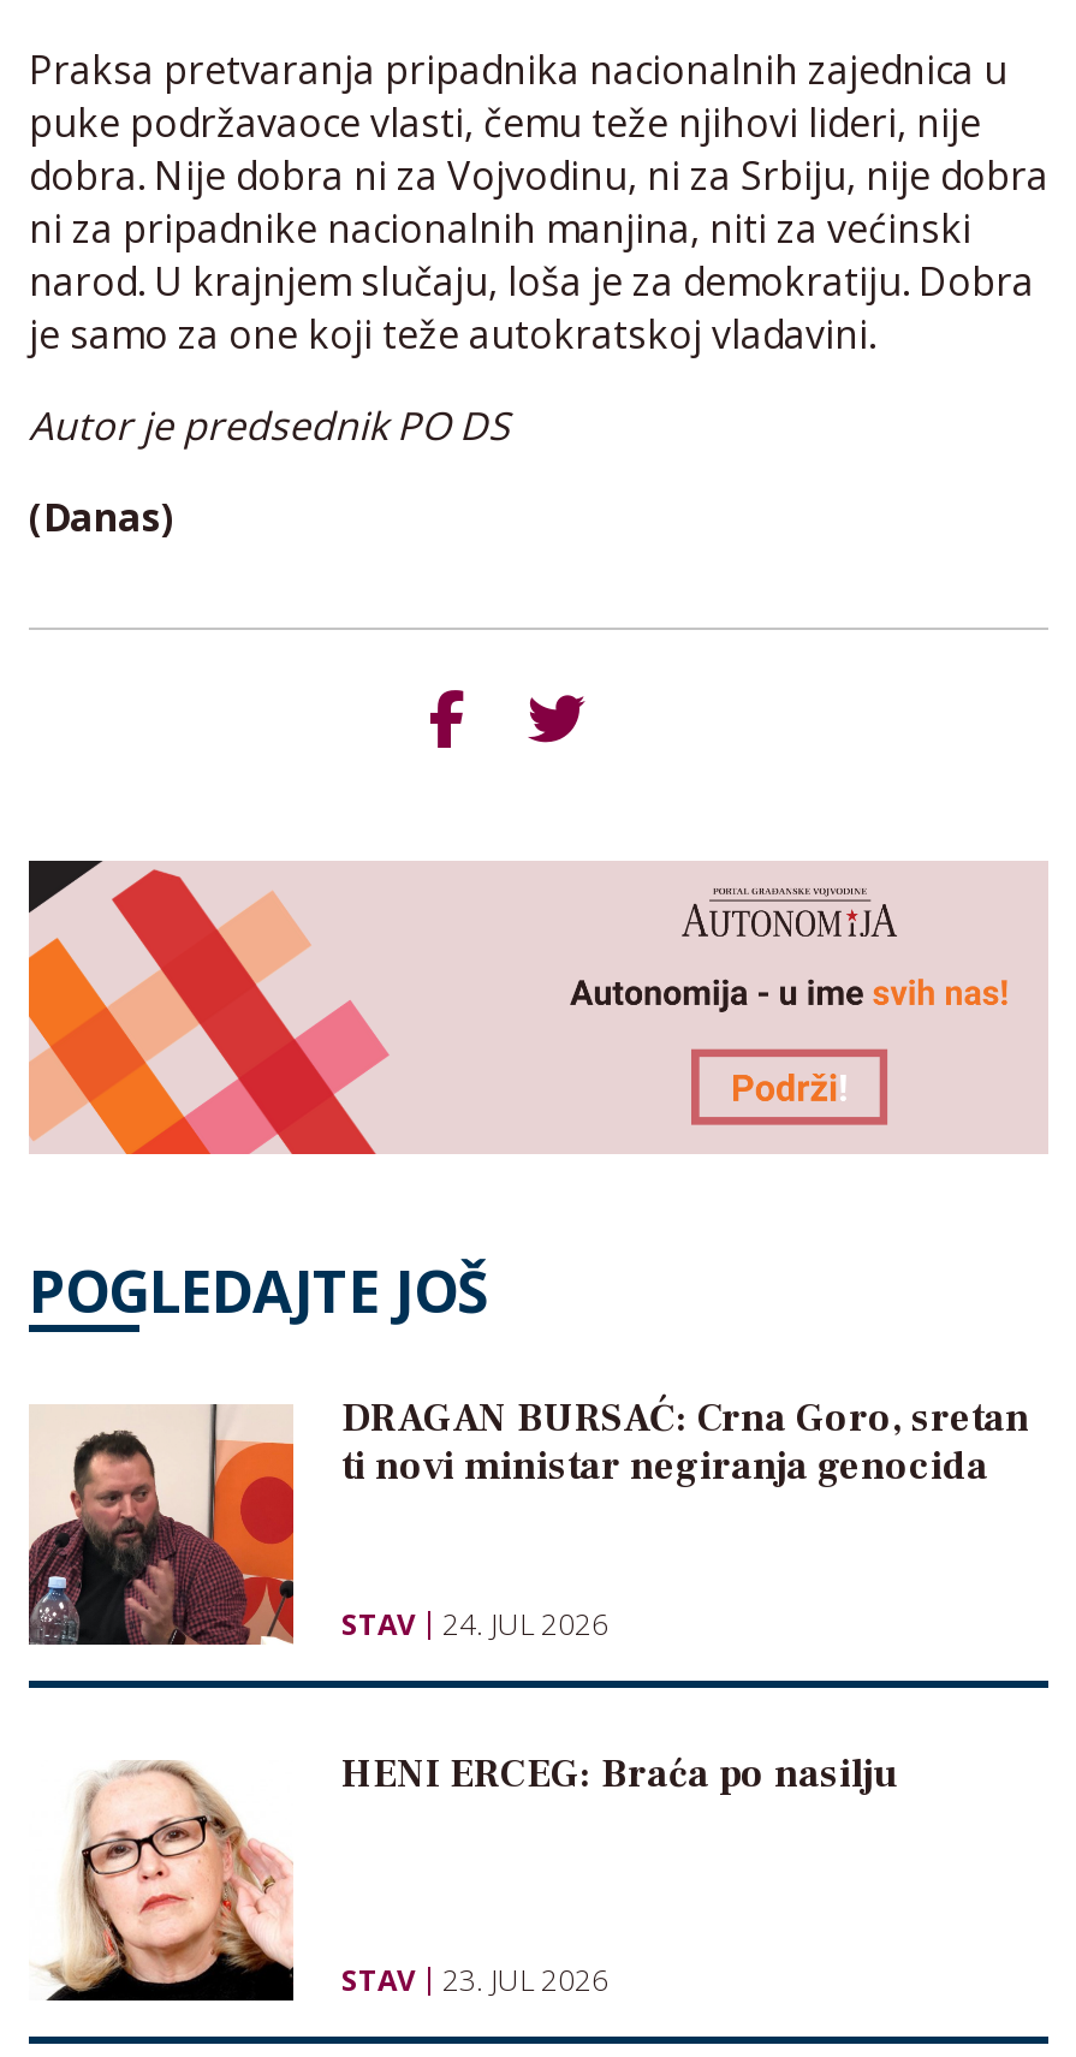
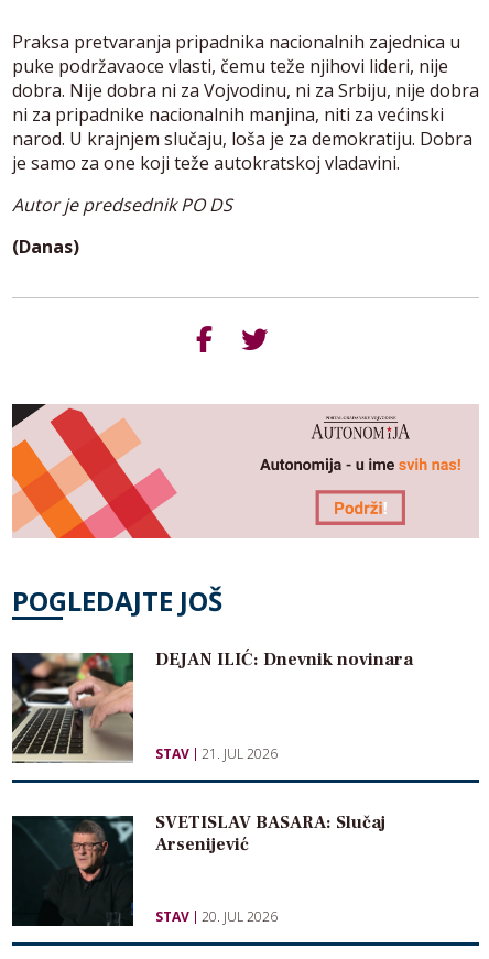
- [image]
- DRAGAN BURSAĆ: Crna Goro, sretan
- ti novi ministar negiranja genocida
+ [image]
+ DEJAN ILIĆ: Dnevnik novinara

- STAV 24. JUL 2026
+ STAV 21. JUL 2026

- [image]
- HENI ERCEG: Braća po nasilju
+ [image]
+ SVETISLAV BASARA: Slučaj
+ Arsenijević

- STAV 23. JUL 2026
+ STAV 20. JUL 2026
